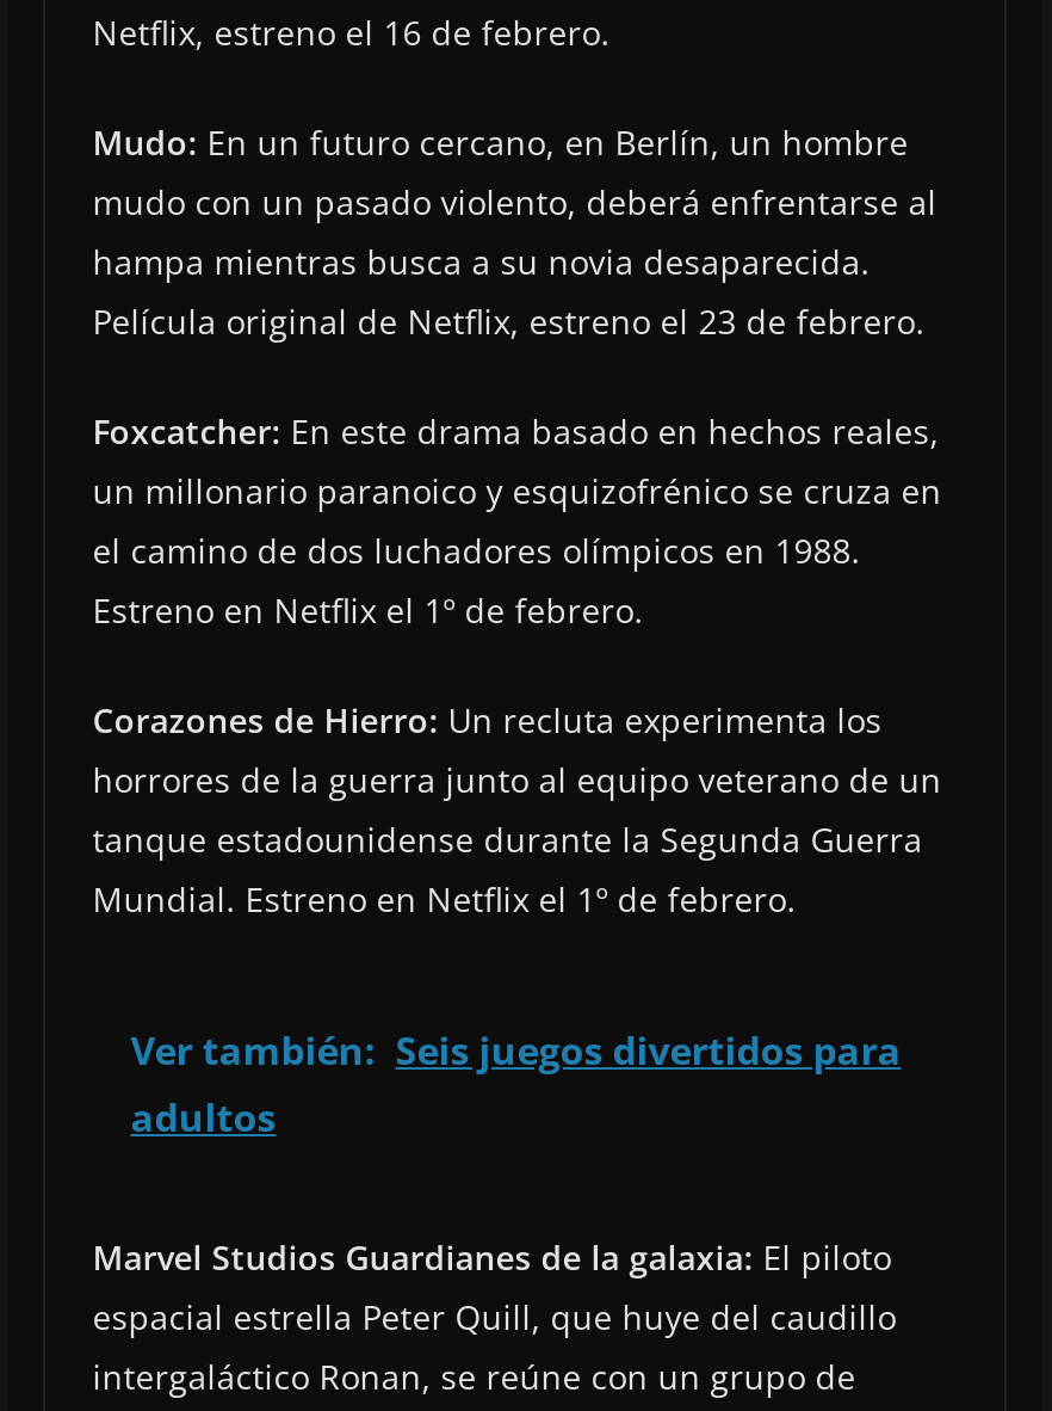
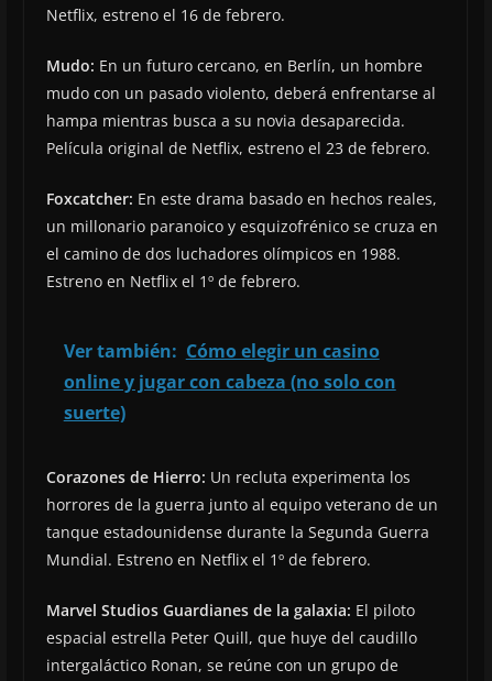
+ Ver también: Cómo elegir un casino
+ online y jugar con cabeza (no solo con
+ suerte)

moved down: Corazones de Hierro: Un recluta experimenta los | horrores de la guerra junto al equipo veterano de un | tanque estadounidense durante la Segunda Guerra | Mundial. Estreno en Netflix el 1º de febrero.

- Ver también: Seis juegos divertidos para
- adultos
